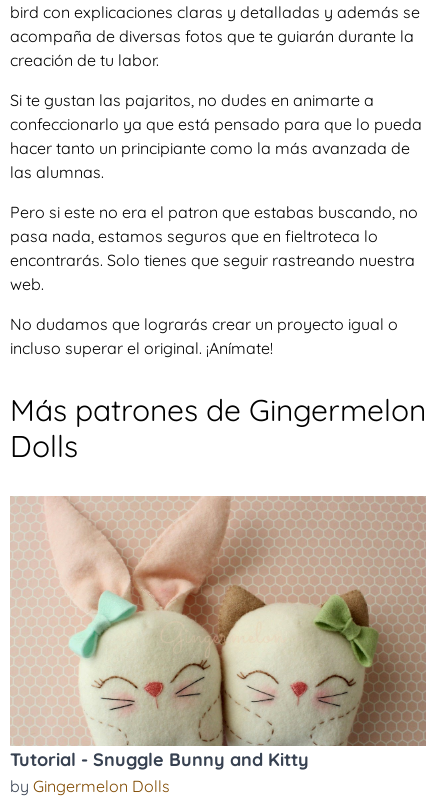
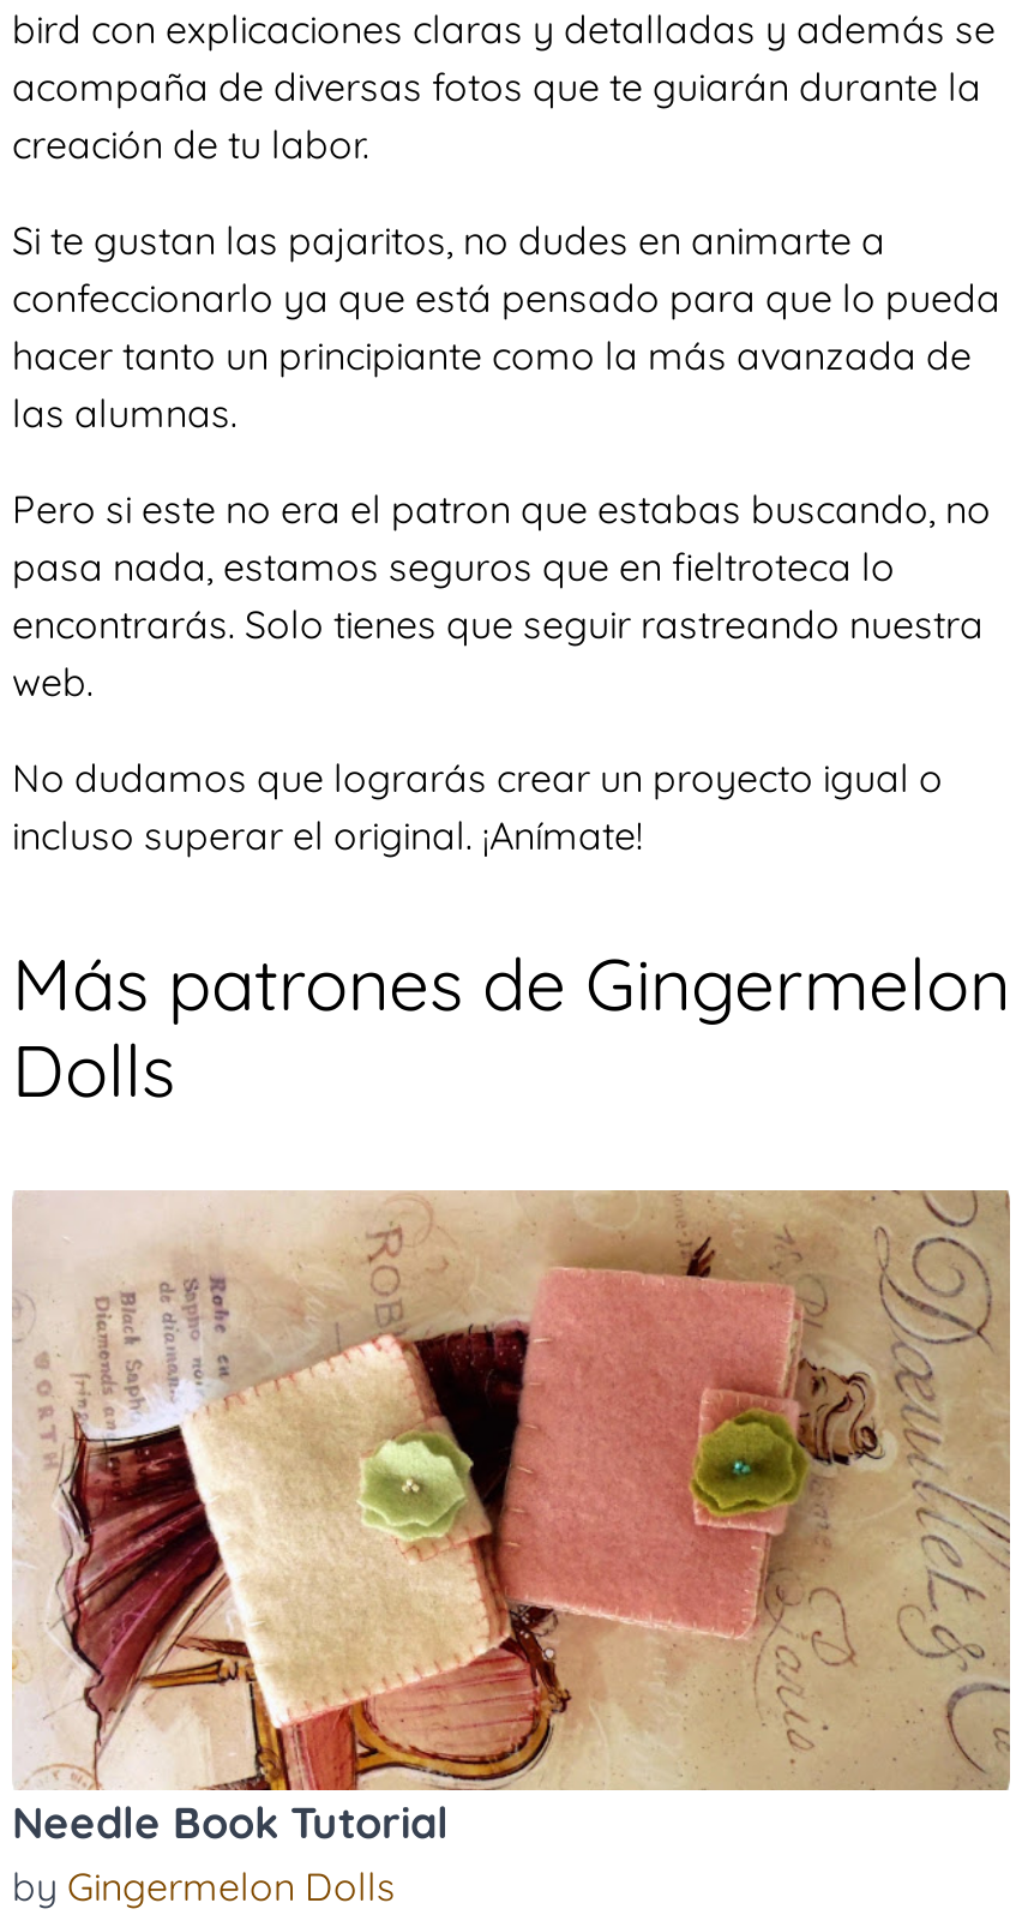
- [image]
- Tutorial - Snuggle Bunny and Kitty
+ [image]
+ Needle Book Tutorial
